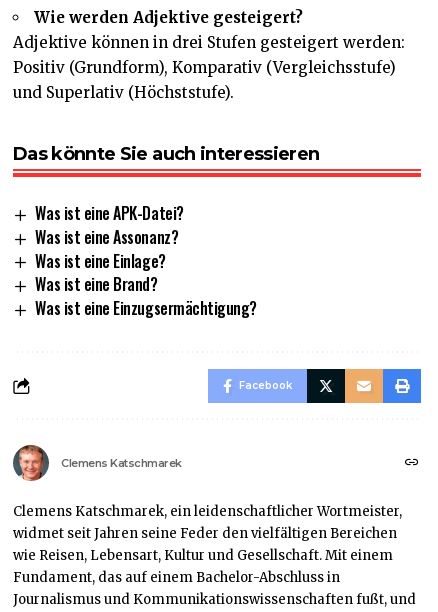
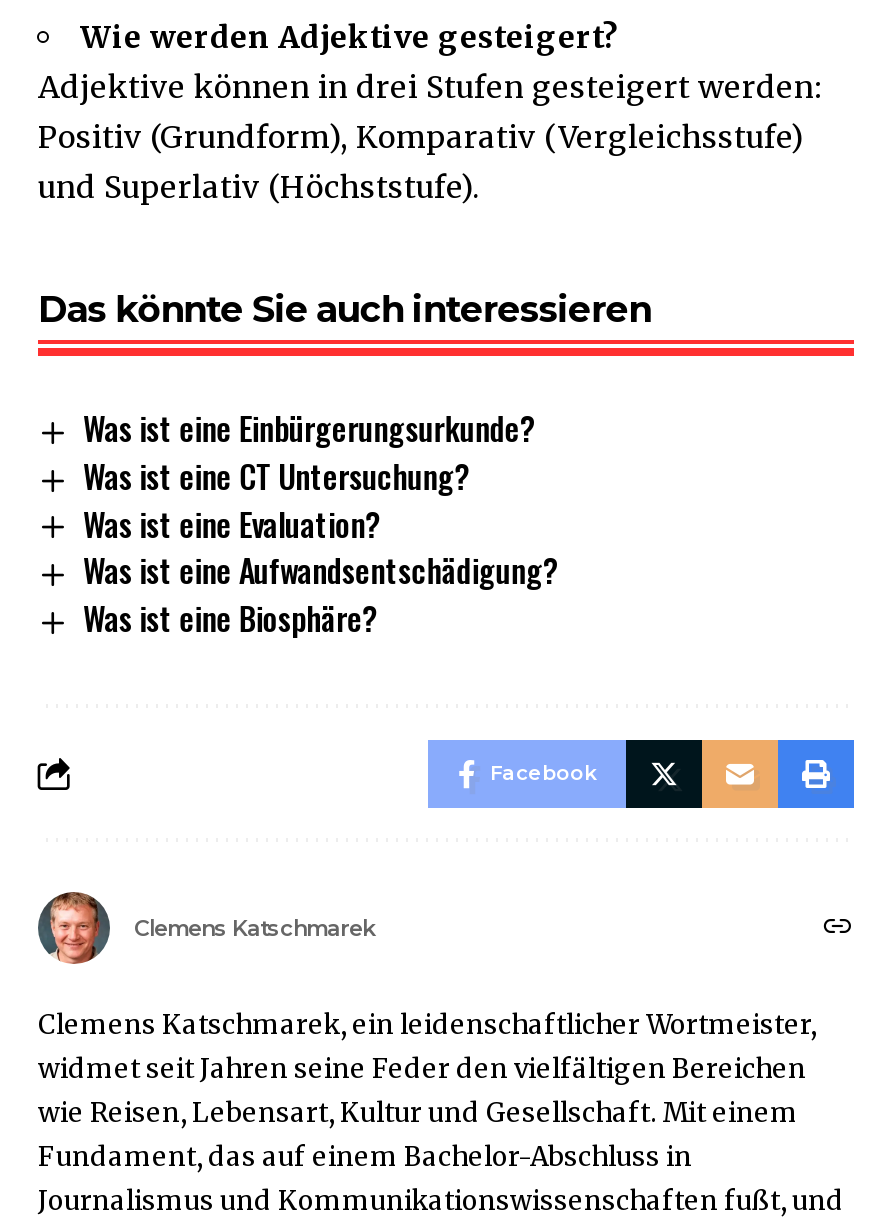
- Was ist eine APK-Datei?
- Was ist eine Assonanz?
- Was ist eine Einlage?
- Was ist eine Brand?
- Was ist eine Einzugsermächtigung?
+ Was ist eine Einbürgerungsurkunde?
+ Was ist eine CT Untersuchung?
+ Was ist eine Evaluation?
+ Was ist eine Aufwandsentschädigung?
+ Was ist eine Biosphäre?
